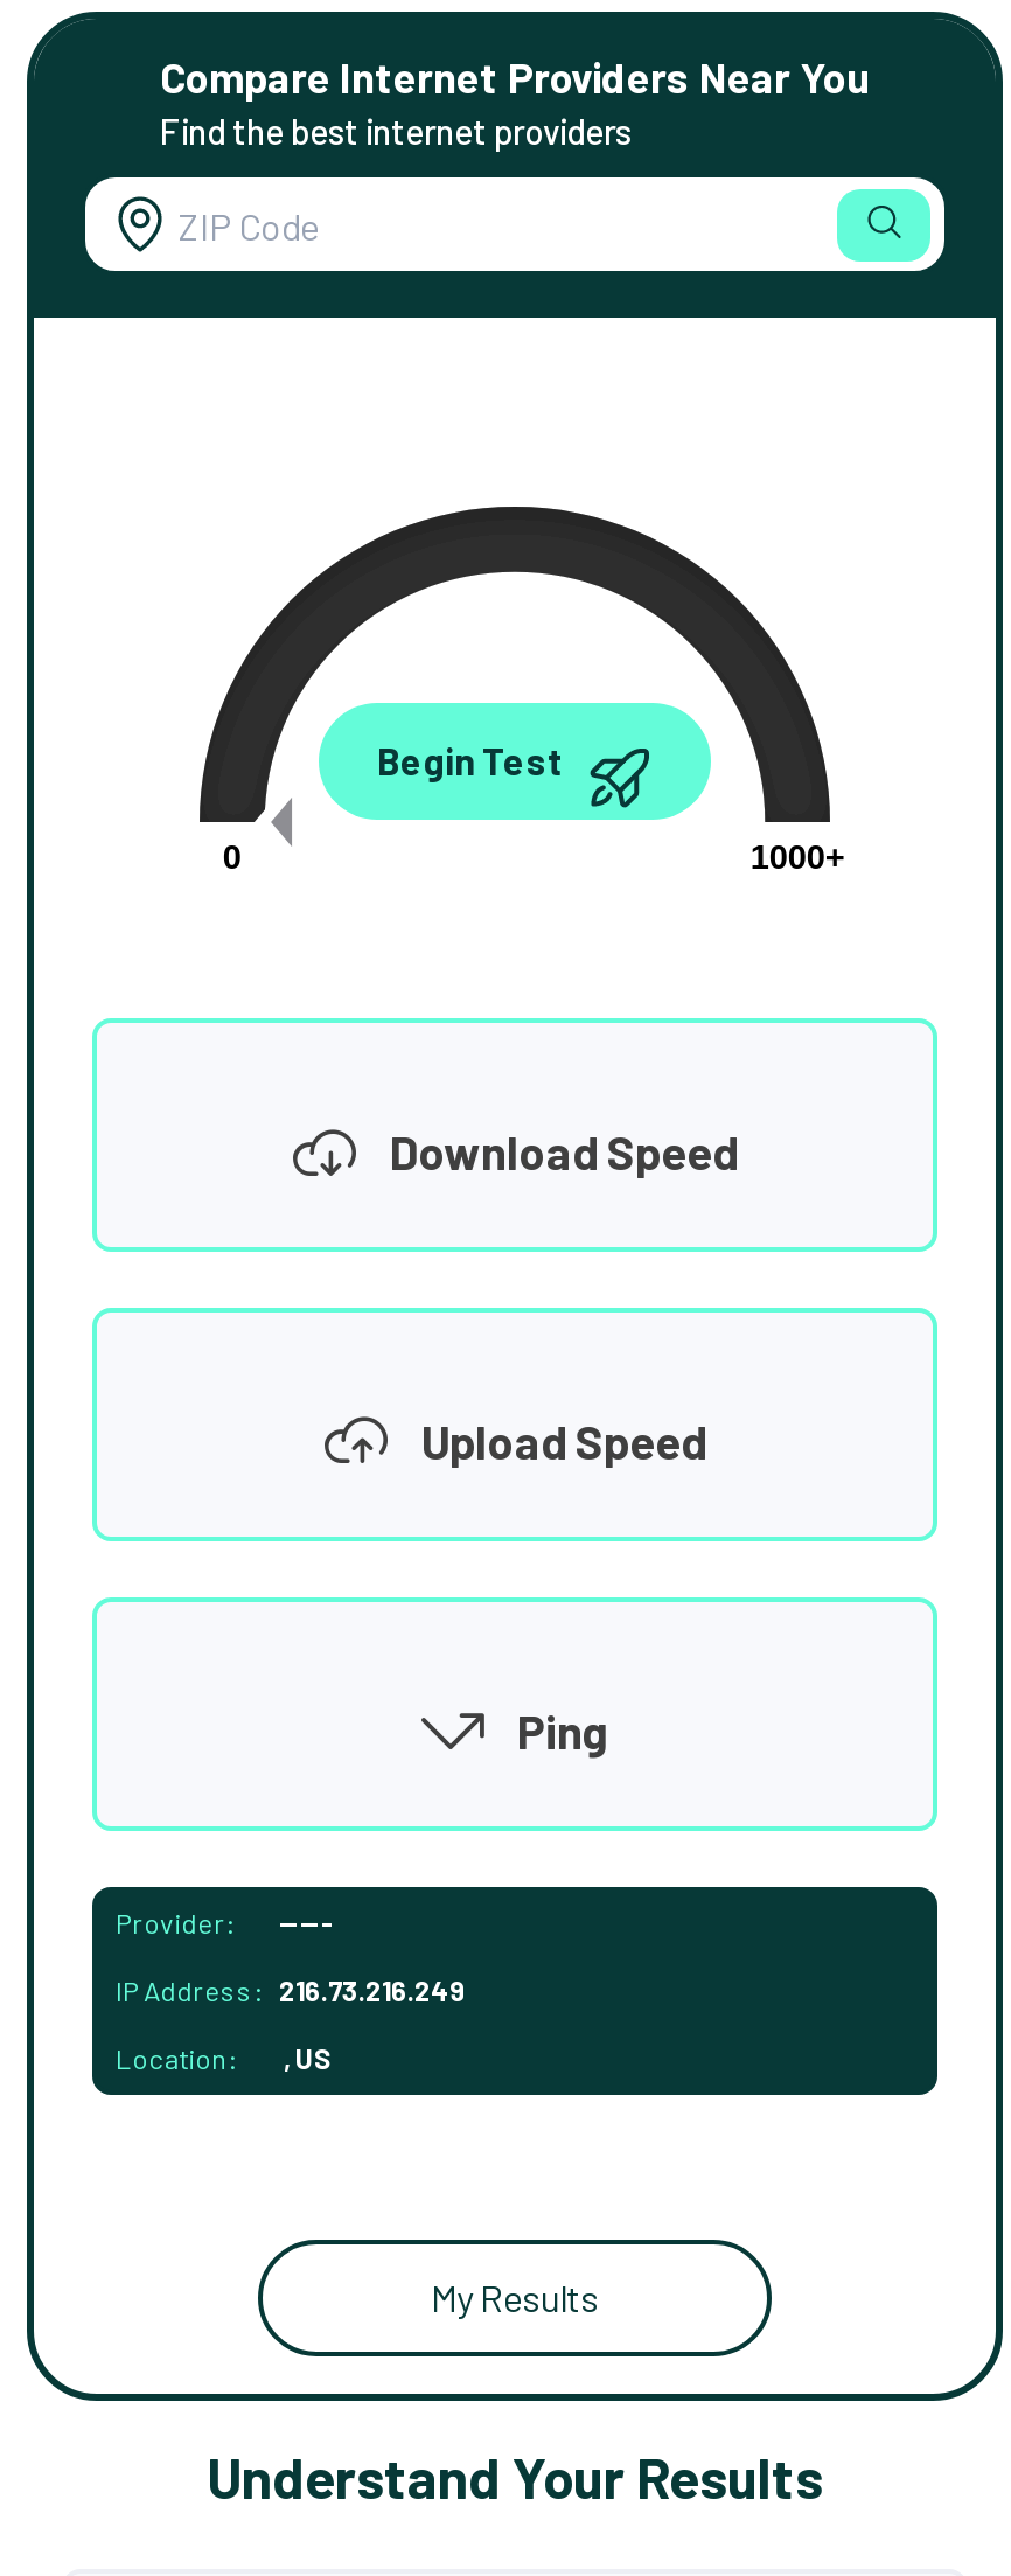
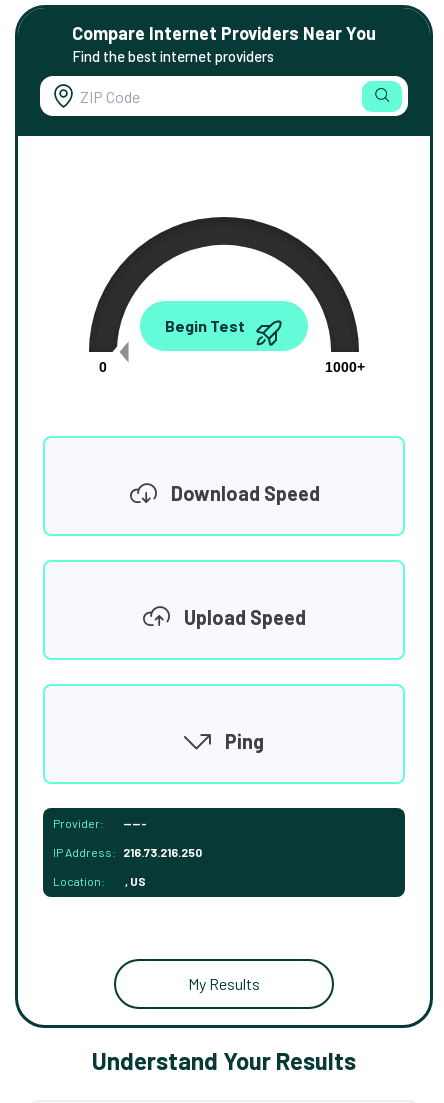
- IP Address: 216.73.216.249
+ IP Address: 216.73.216.250
